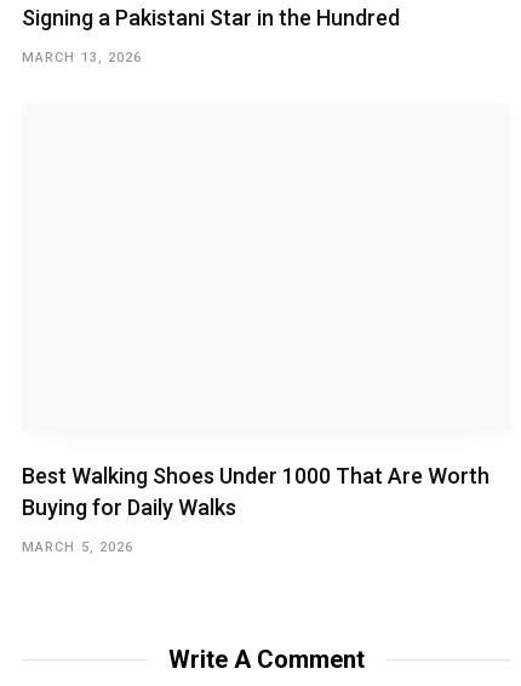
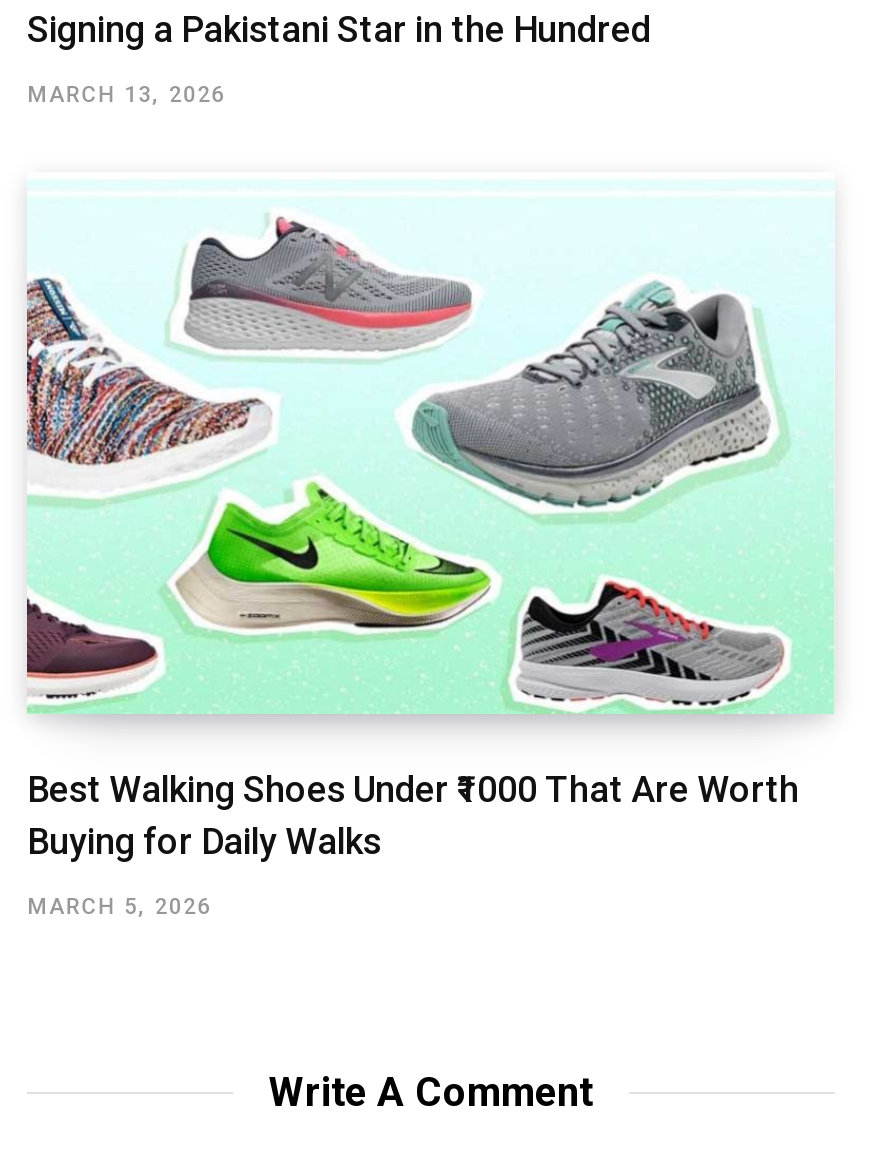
+ [image]
